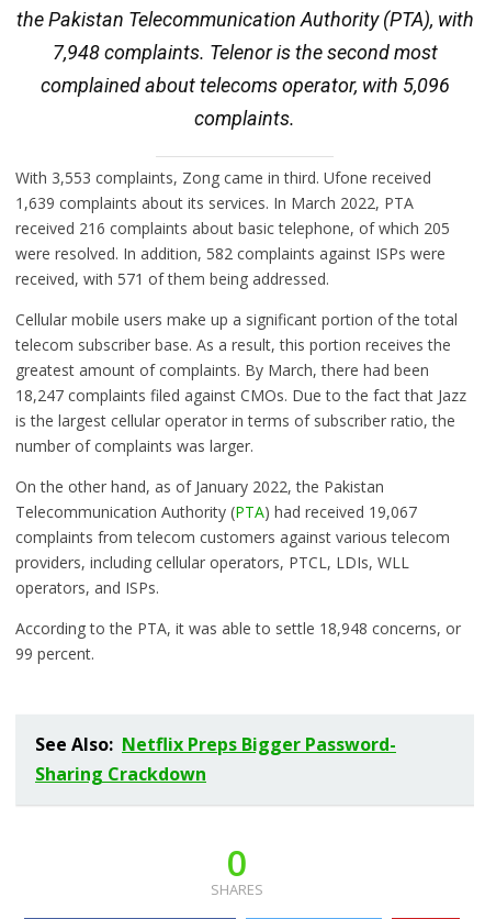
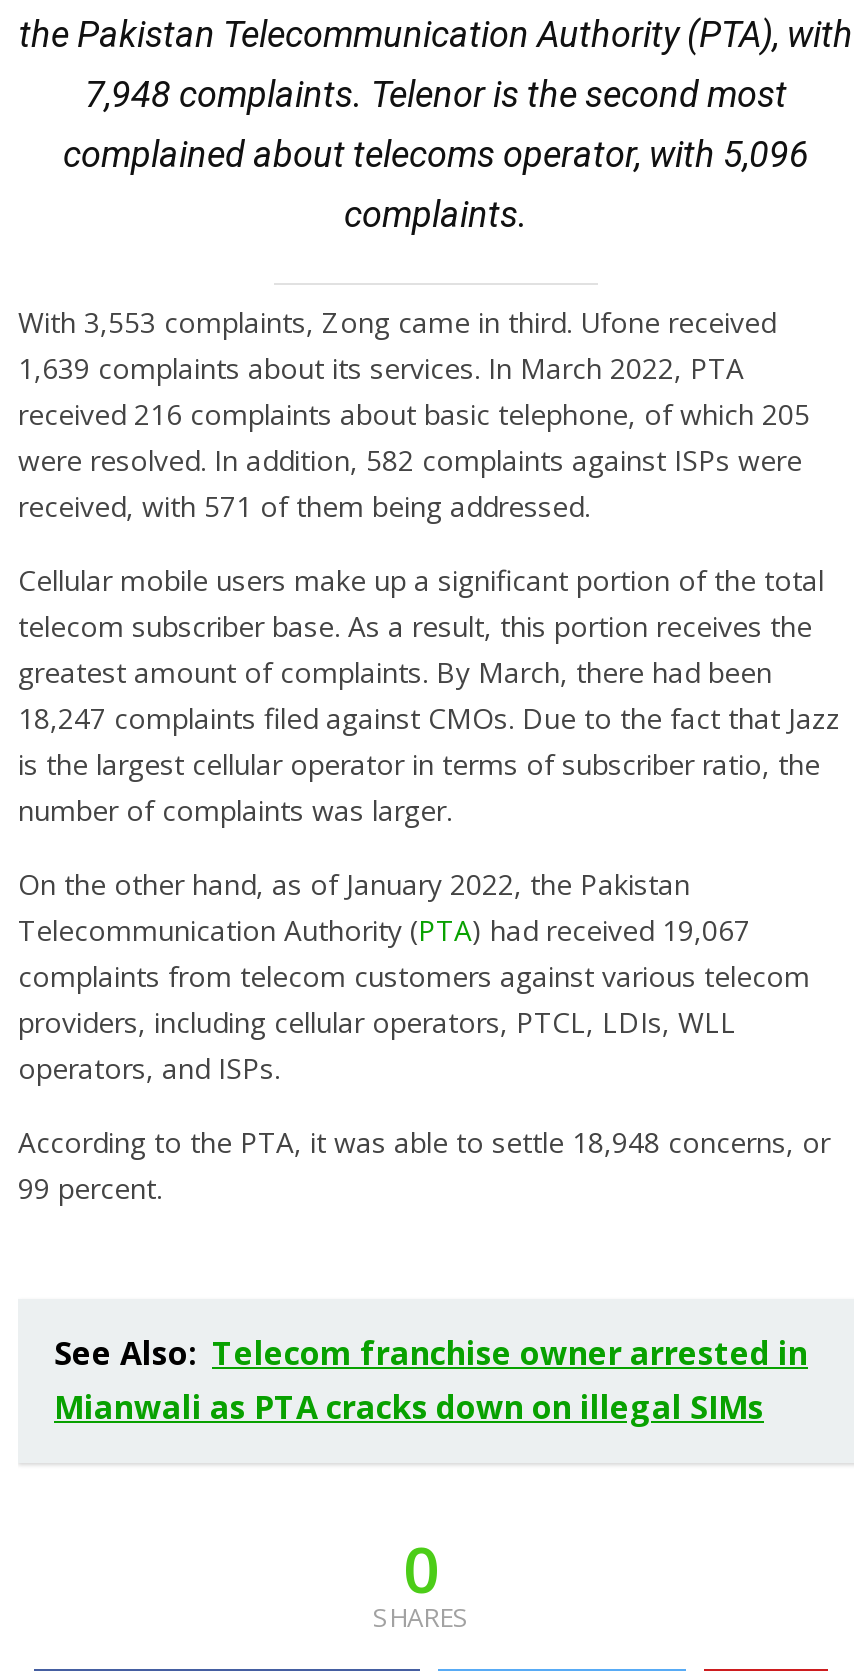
- See Also: Netflix Preps Bigger Password-
- Sharing Crackdown
+ See Also: Telecom franchise owner arrested in
+ Mianwali as PTA cracks down on illegal SIMs
